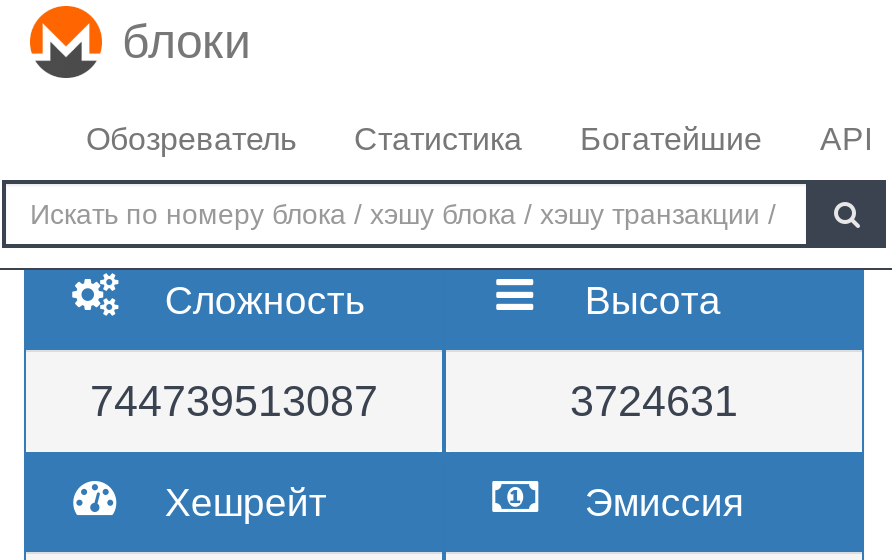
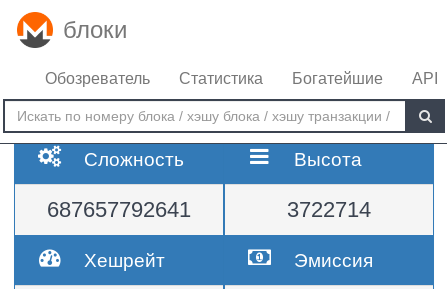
- 744739513087
+ 687657792641

- 3724631
+ 3722714
